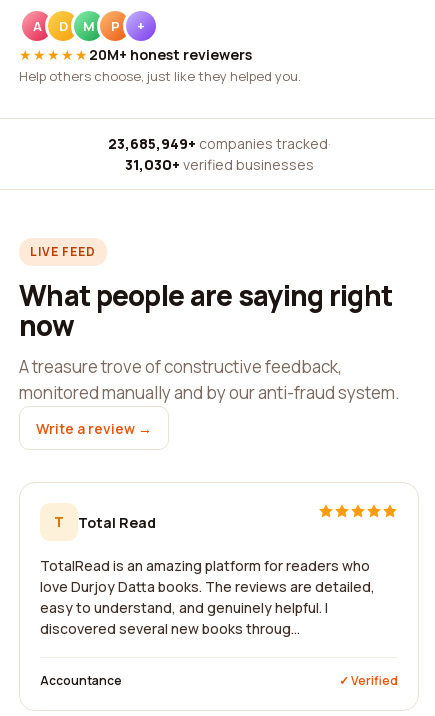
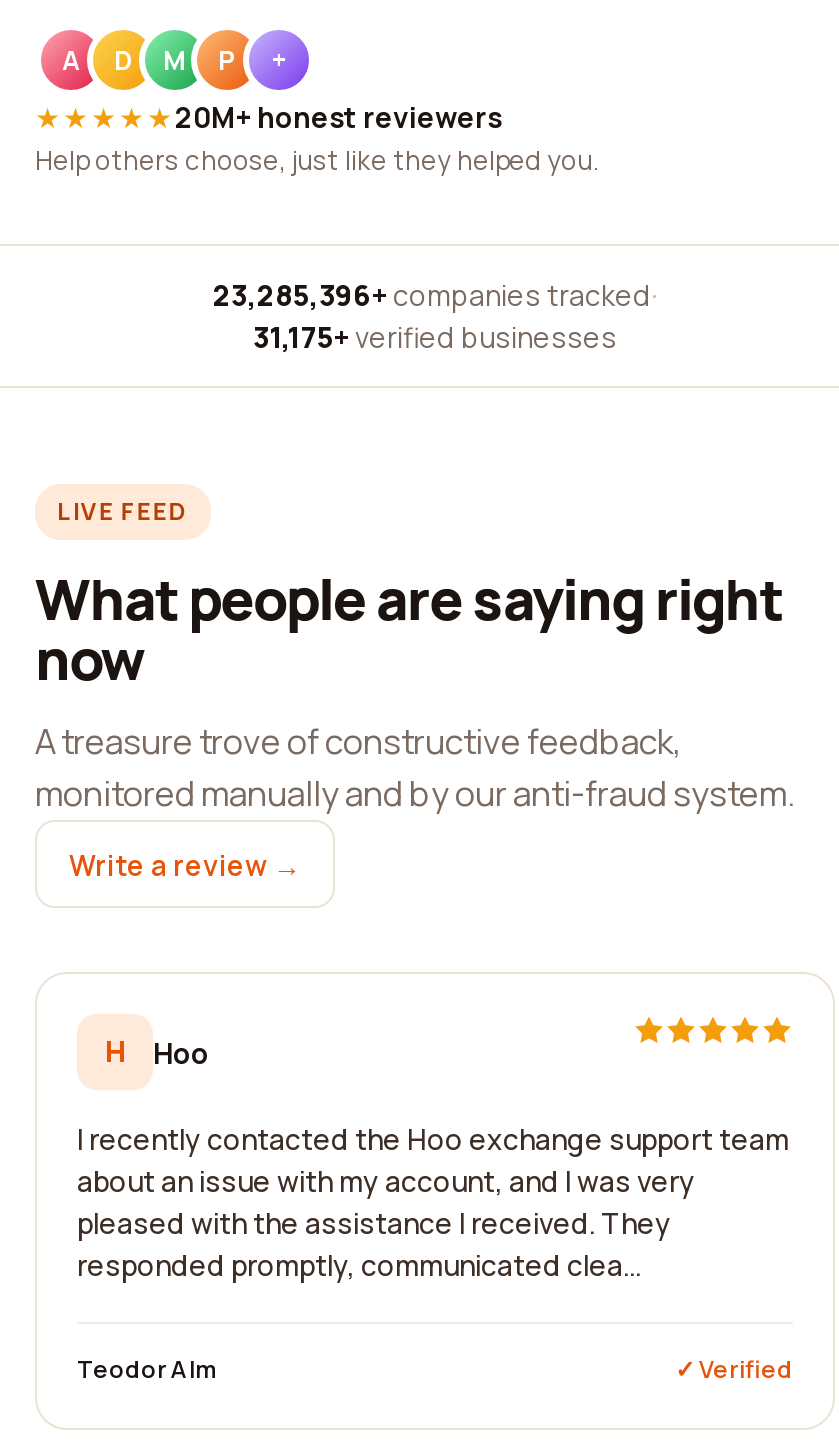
- 23,685,949+ companies tracked ·
+ 23,285,396+ companies tracked ·

- 31,030+ verified businesses
+ 31,175+ verified businesses

- T
- Total Read
+ H
+ Hoo

- TotalRead is an amazing platform for readers who
- love Durjoy Datta books. The reviews are detailed,
- easy to understand, and genuinely helpful. I
- discovered several new books throug...
+ I recently contacted the Hoo exchange support team
+ about an issue with my account, and I was very
+ pleased with the assistance I received. They
+ responded promptly, communicated clea...

- Accountance
+ Teodor Alm
